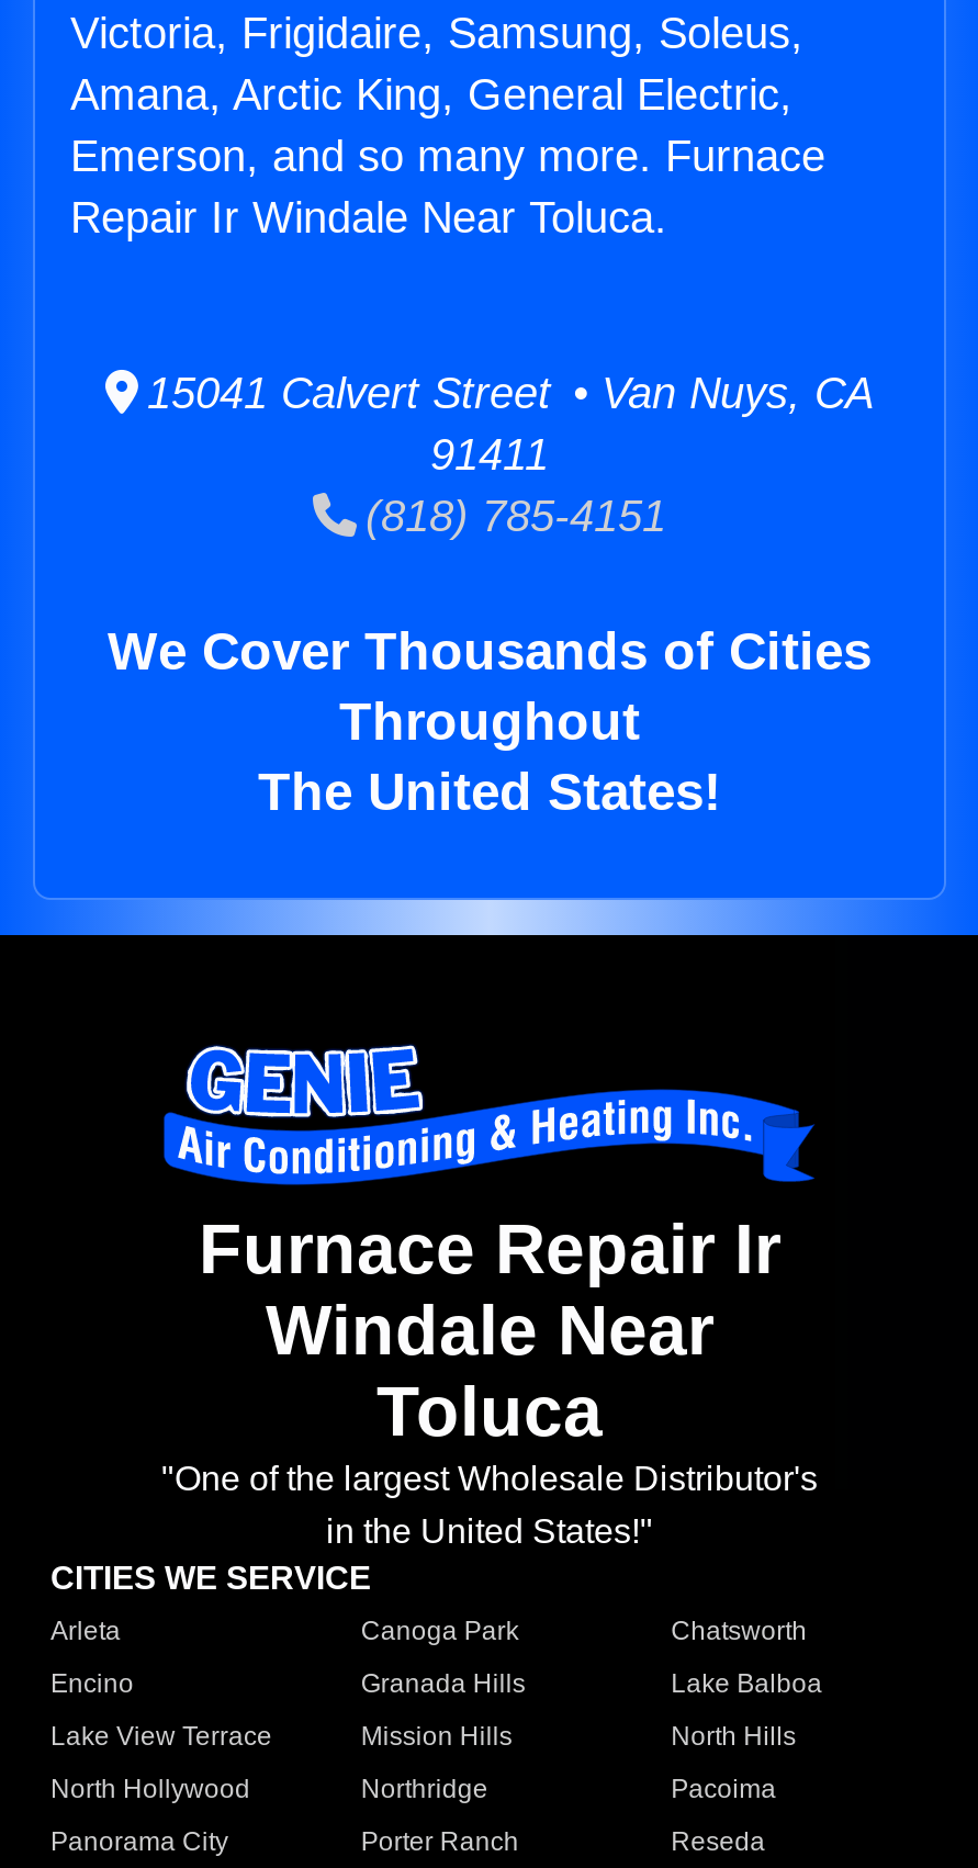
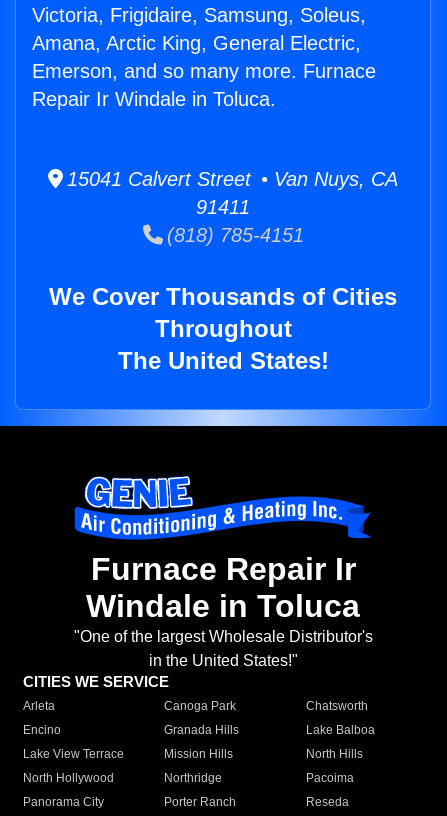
- Repair Ir Windale Near Toluca.
+ Repair Ir Windale in Toluca.

- Windale Near
- Toluca
+ Windale in Toluca
